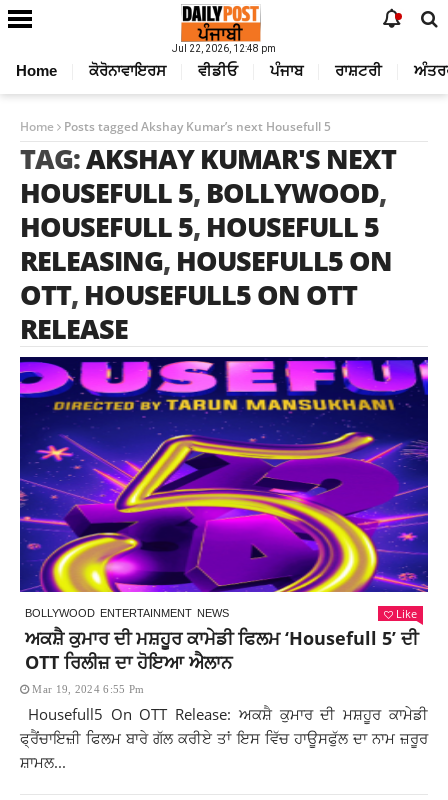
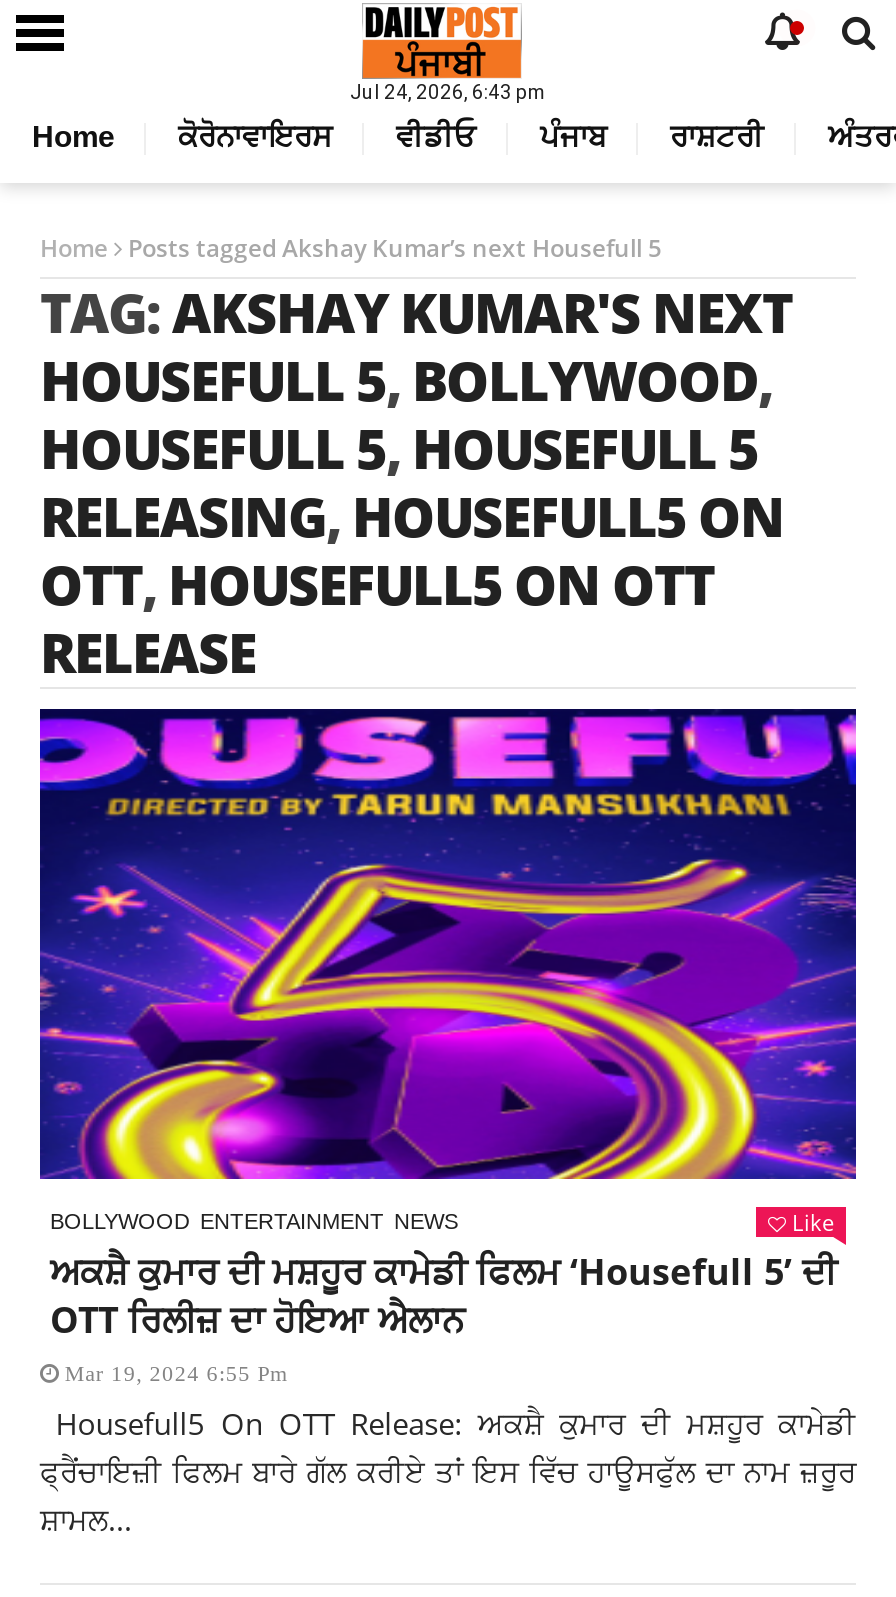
- Jul 22, 2026, 12:48 pm
+ Jul 24, 2026, 6:43 pm
